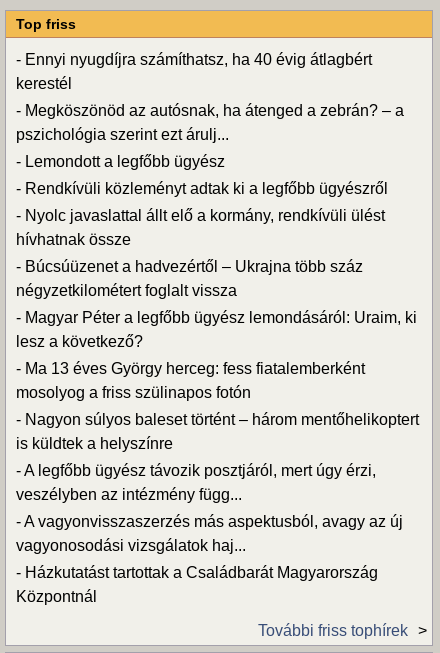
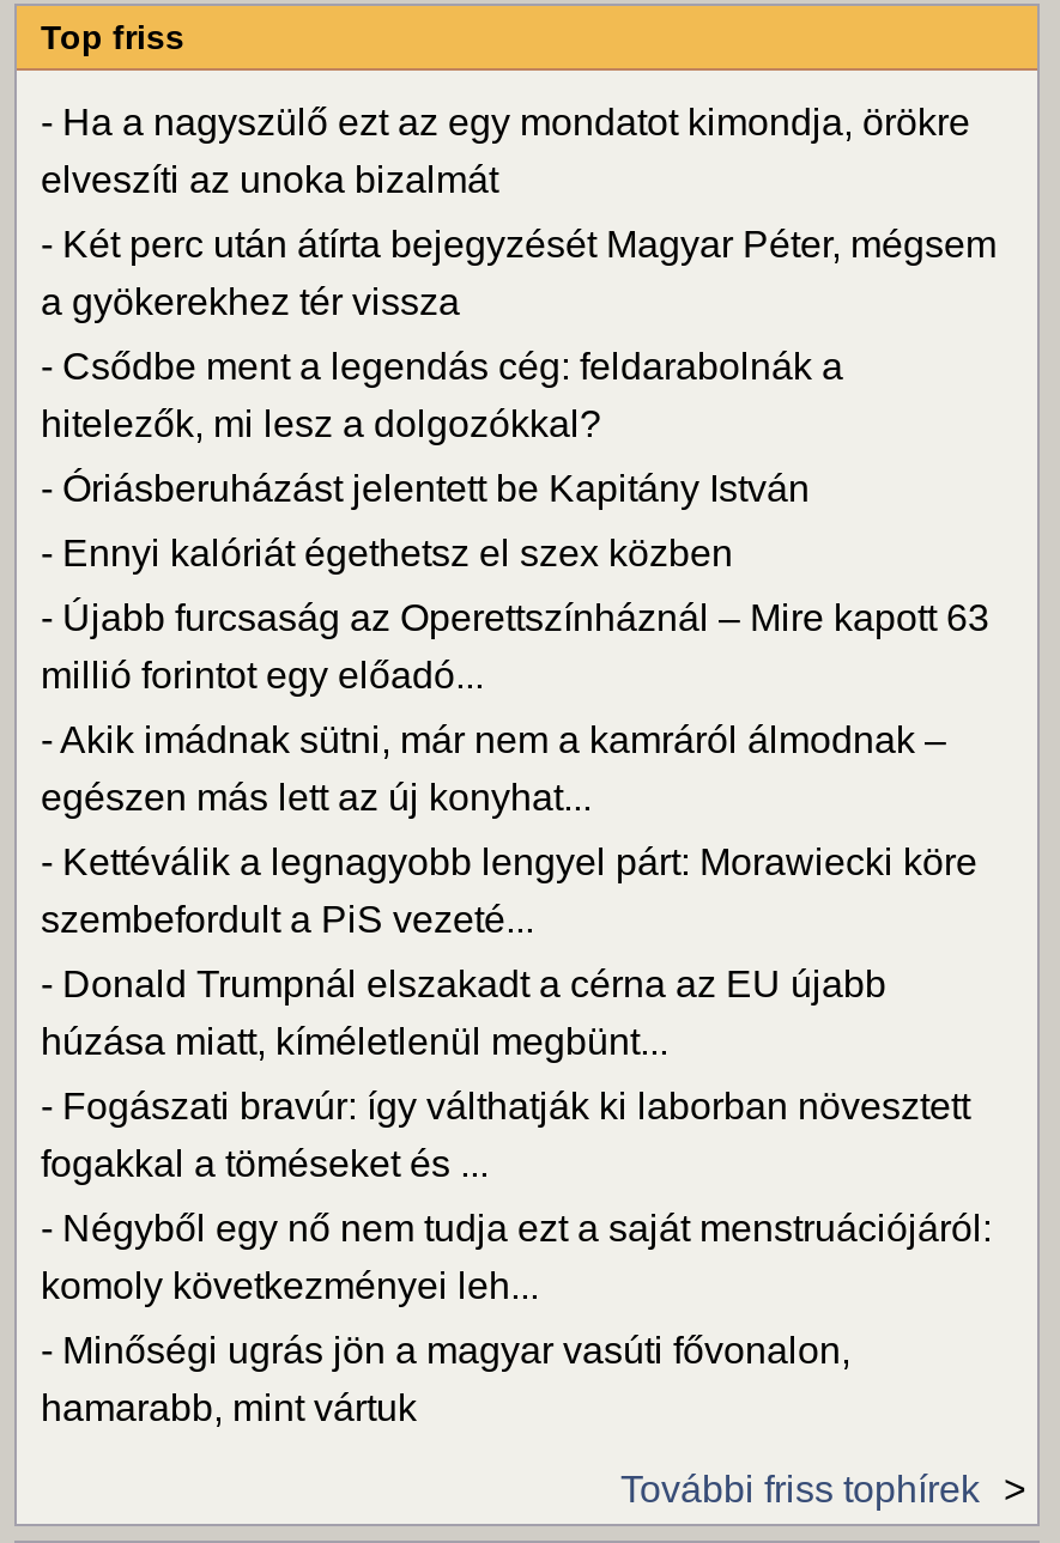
- - Ennyi nyugdíjra számíthatsz, ha 40 évig átlagbért
- kerestél
+ - Ha a nagyszülő ezt az egy mondatot kimondja, örökre
+ elveszíti az unoka bizalmát

- - Megköszönöd az autósnak, ha átenged a zebrán? – a
- pszichológia szerint ezt árulj...
+ - Két perc után átírta bejegyzését Magyar Péter, mégsem
+ a gyökerekhez tér vissza

- - Lemondott a legfőbb ügyész
+ - Csődbe ment a legendás cég: feldarabolnák a
+ hitelezők, mi lesz a dolgozókkal?

- - Rendkívüli közleményt adtak ki a legfőbb ügyészről
+ - Óriásberuházást jelentett be Kapitány István

- - Nyolc javaslattal állt elő a kormány, rendkívüli ülést
- hívhatnak össze
+ - Ennyi kalóriát égethetsz el szex közben

- - Búcsúüzenet a hadvezértől – Ukrajna több száz
- négyzetkilométert foglalt vissza
+ - Újabb furcsaság az Operettszínháznál – Mire kapott 63
+ millió forintot egy előadó...

- - Magyar Péter a legfőbb ügyész lemondásáról: Uraim, ki
- lesz a következő?
+ - Akik imádnak sütni, már nem a kamráról álmodnak –
+ egészen más lett az új konyhat...

- - Ma 13 éves György herceg: fess fiatalemberként
- mosolyog a friss szülinapos fotón
+ - Kettéválik a legnagyobb lengyel párt: Morawiecki köre
+ szembefordult a PiS vezeté...

- - Nagyon súlyos baleset történt – három mentőhelikoptert
- is küldtek a helyszínre
+ - Donald Trumpnál elszakadt a cérna az EU újabb
+ húzása miatt, kíméletlenül megbünt...

- - A legfőbb ügyész távozik posztjáról, mert úgy érzi,
- veszélyben az intézmény függ...
+ - Fogászati bravúr: így válthatják ki laborban növesztett
+ fogakkal a töméseket és ...

- - A vagyonvisszaszerzés más aspektusból, avagy az új
- vagyonosodási vizsgálatok haj...
+ - Négyből egy nő nem tudja ezt a saját menstruációjáról:
+ komoly következményei leh...

- - Házkutatást tartottak a Családbarát Magyarország
- Központnál
+ - Minőségi ugrás jön a magyar vasúti fővonalon,
+ hamarabb, mint vártuk
